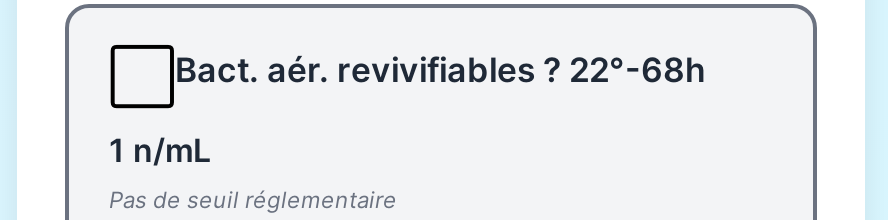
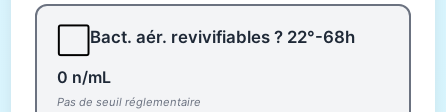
- 1 n/mL
+ 0 n/mL
